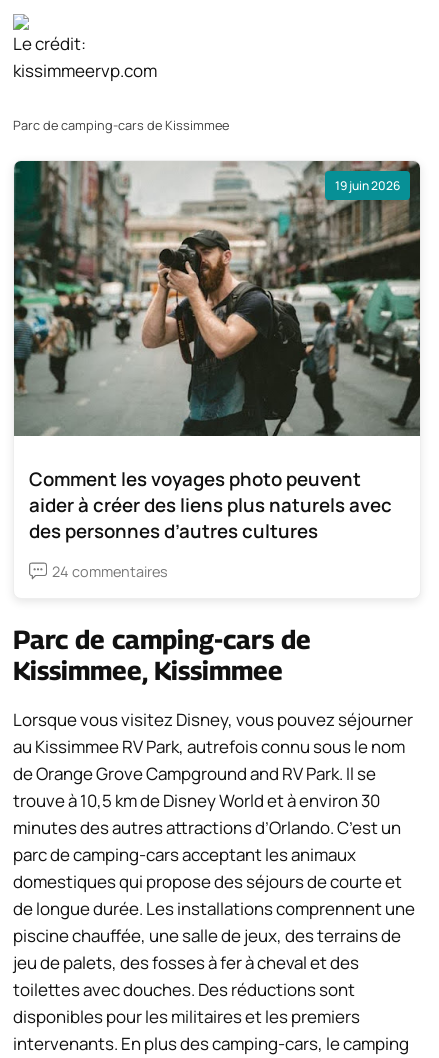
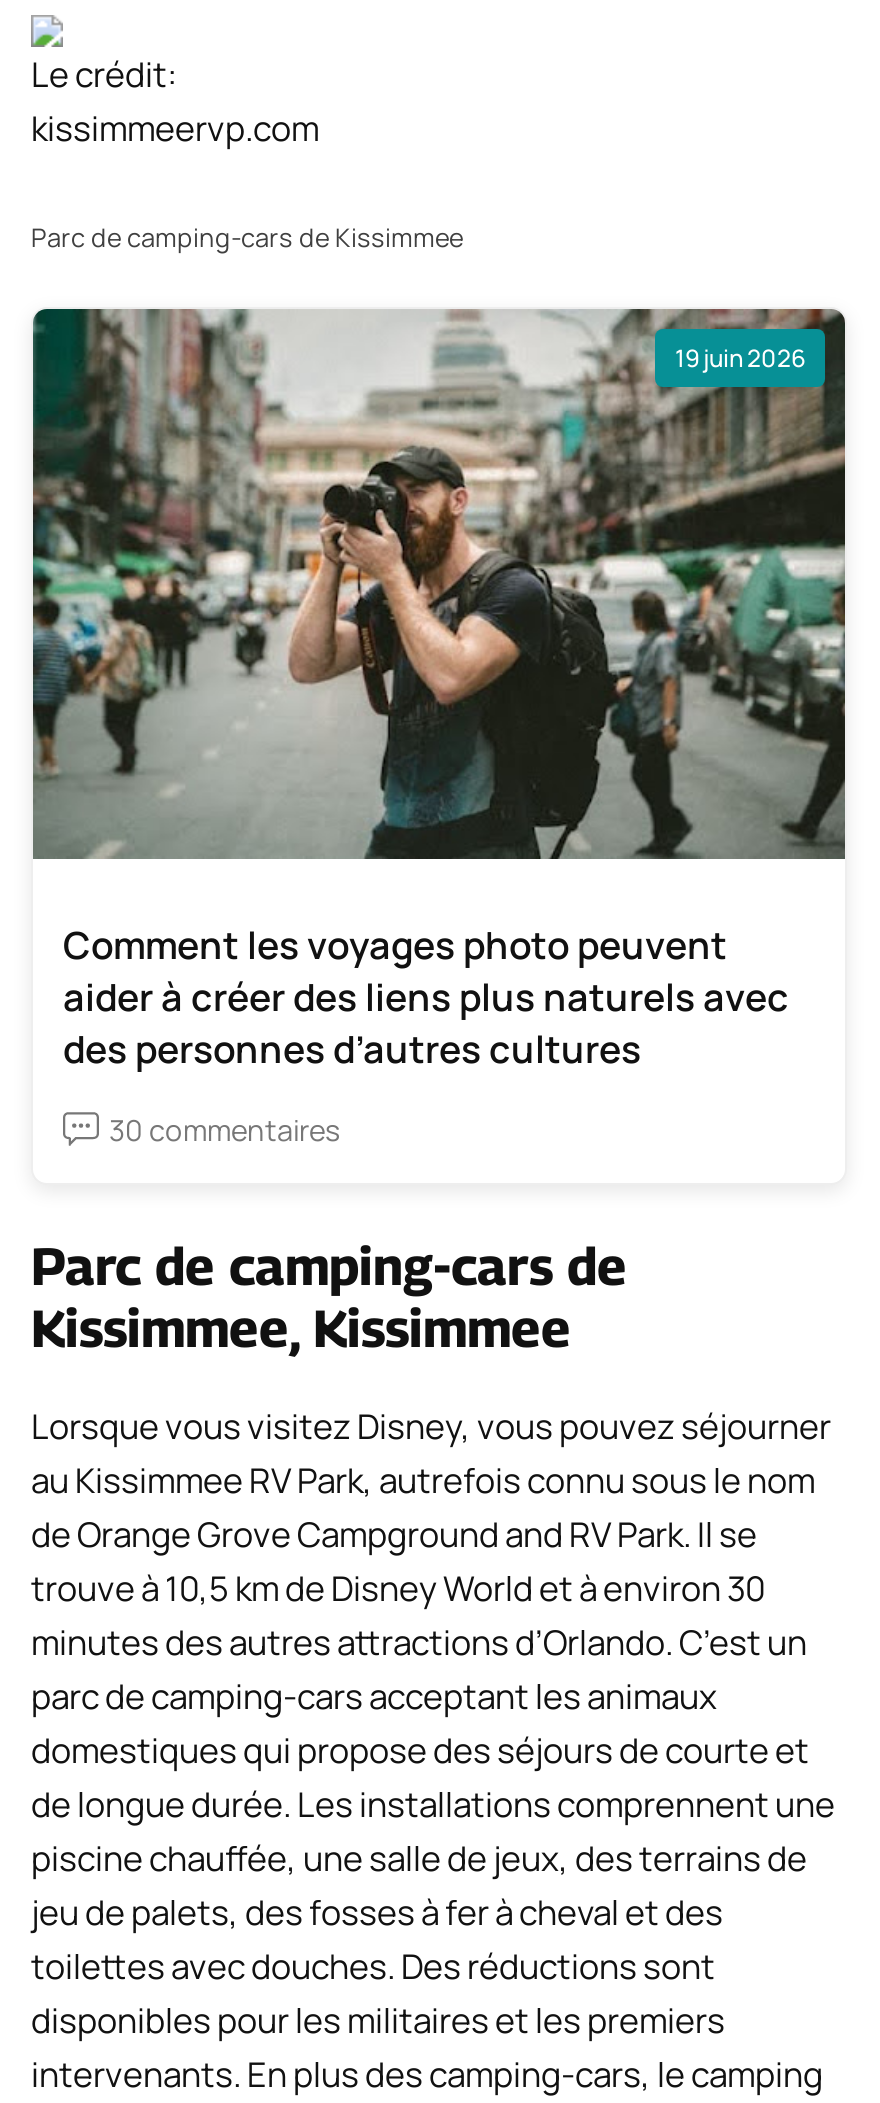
- 24 commentaires
+ 30 commentaires
